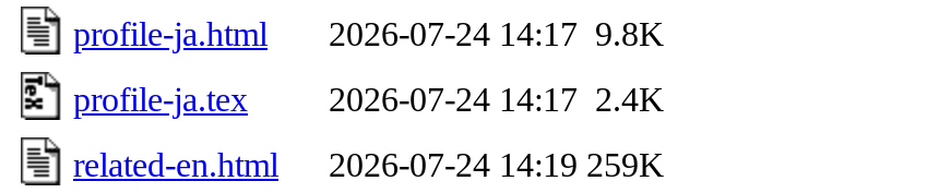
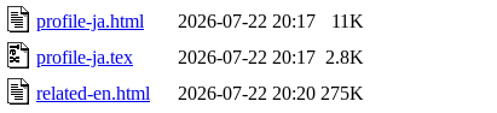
- 2026-07-24 14:17 9.8K
+ 2026-07-22 20:17
+ 11K

- 2026-07-24 14:17 2.4K
+ 2026-07-22 20:17 2.8K

- related-en.html 2026-07-24 14:19 259K
+ related-en.html 2026-07-22 20:20 275K
